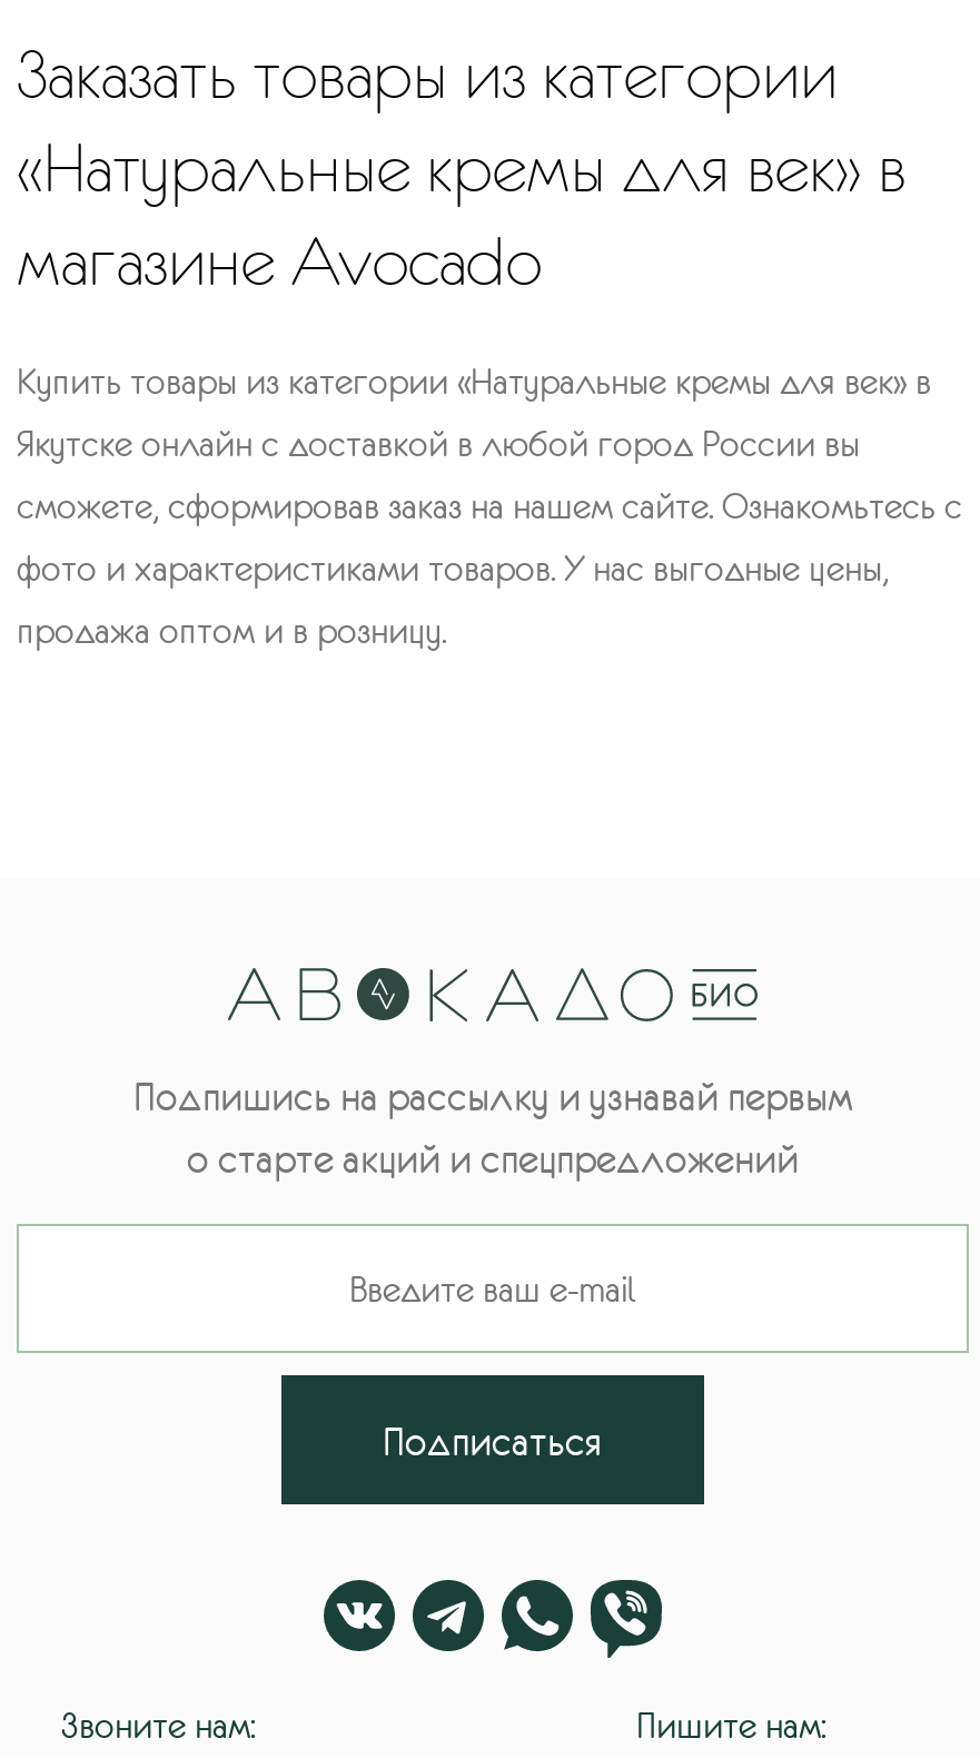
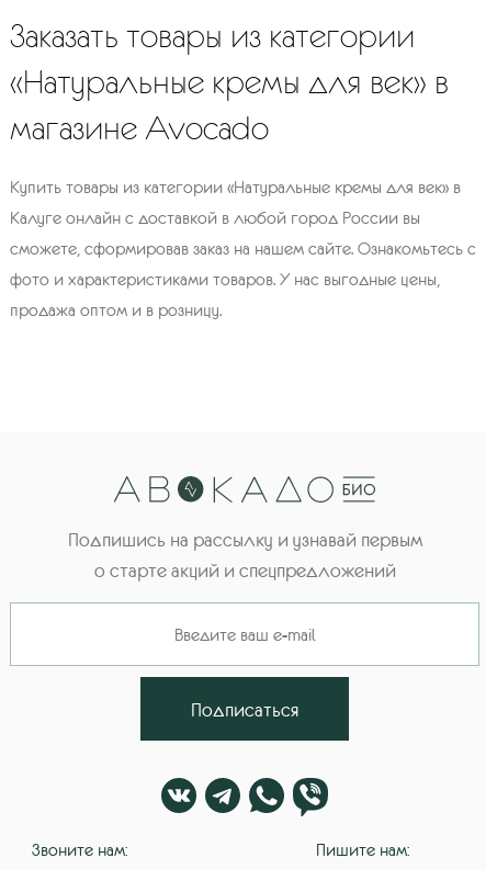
- Якутске онлайн с доставкой в любой город России вы
+ Калуге онлайн с доставкой в любой город России вы
